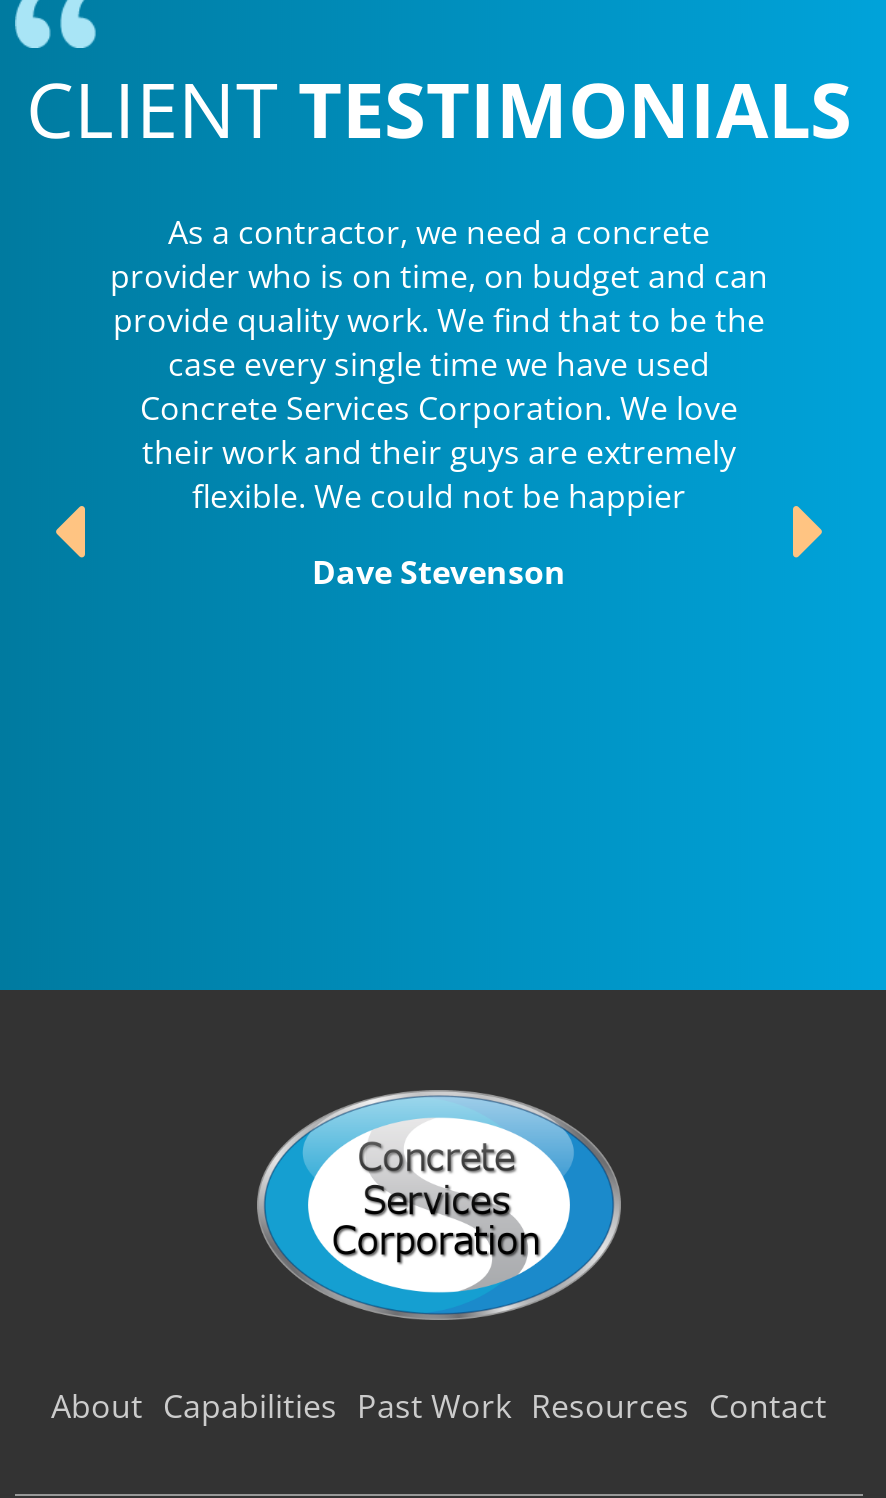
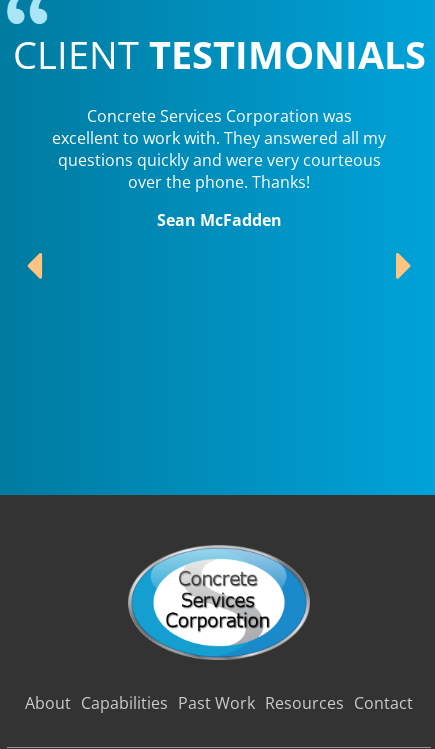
- As a contractor, we need a concrete
- provider who is on time, on budget and can
- provide quality work. We find that to be the
- case every single time we have used
- Concrete Services Corporation. We love
- their work and their guys are extremely
- flexible. We could not be happier
+ Concrete Services Corporation was
+ excellent to work with. They answered all my
+ questions quickly and were very courteous
+ over the phone. Thanks!

- Dave Stevenson
+ Sean McFadden
